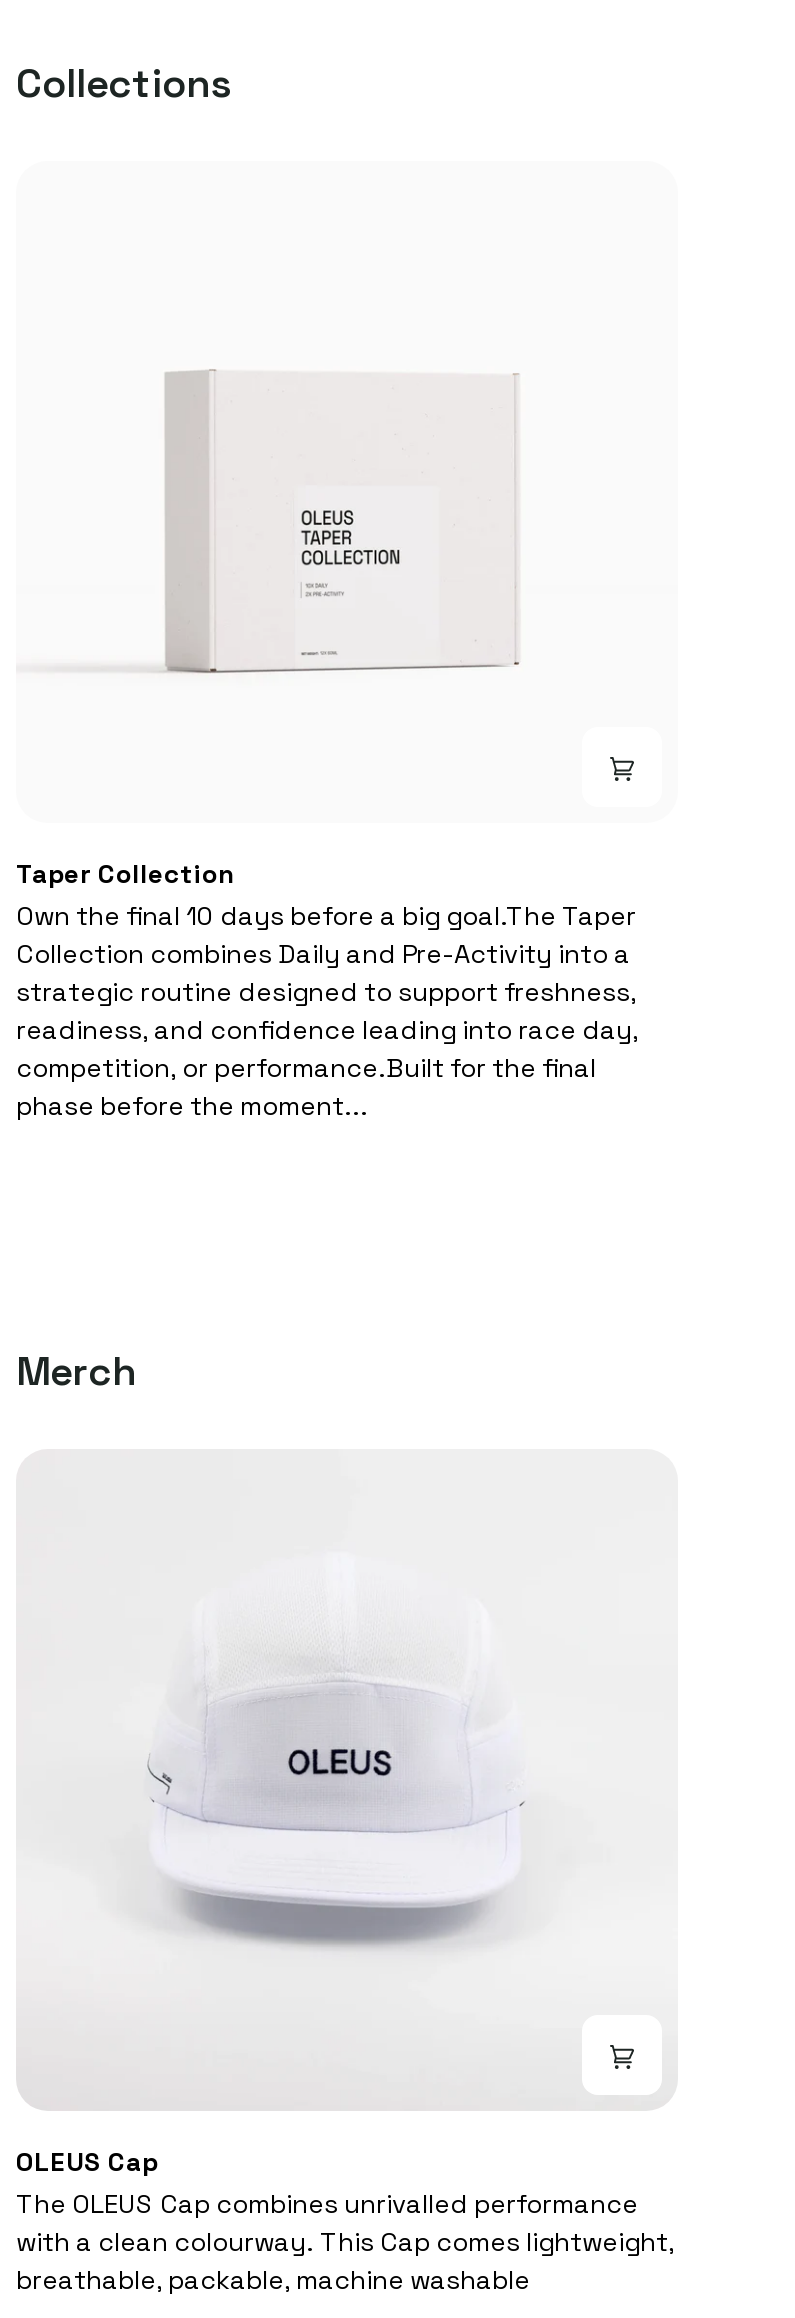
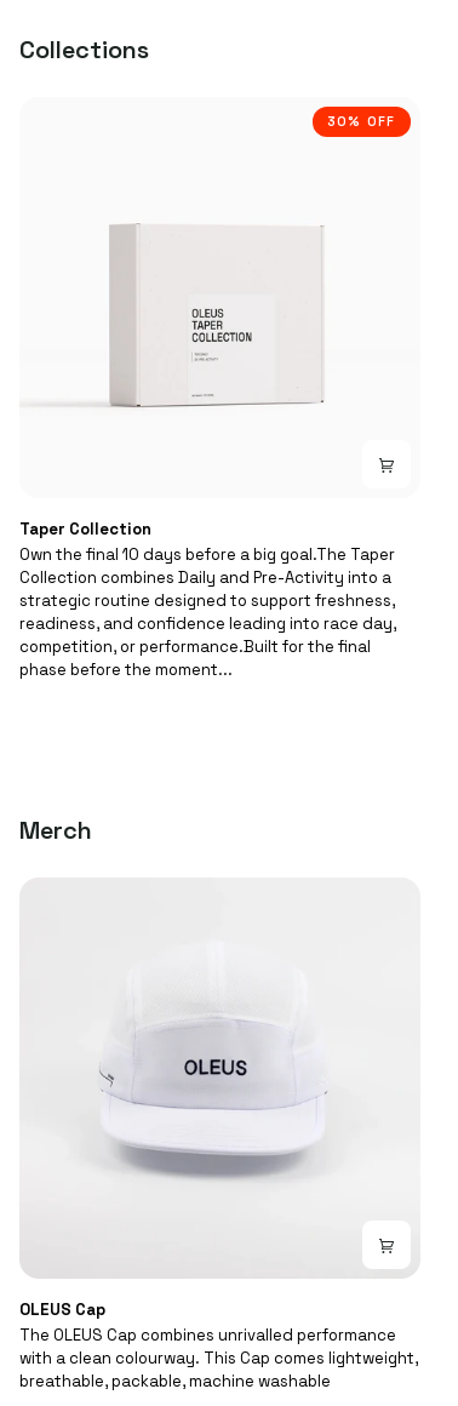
+ 30% OFF
